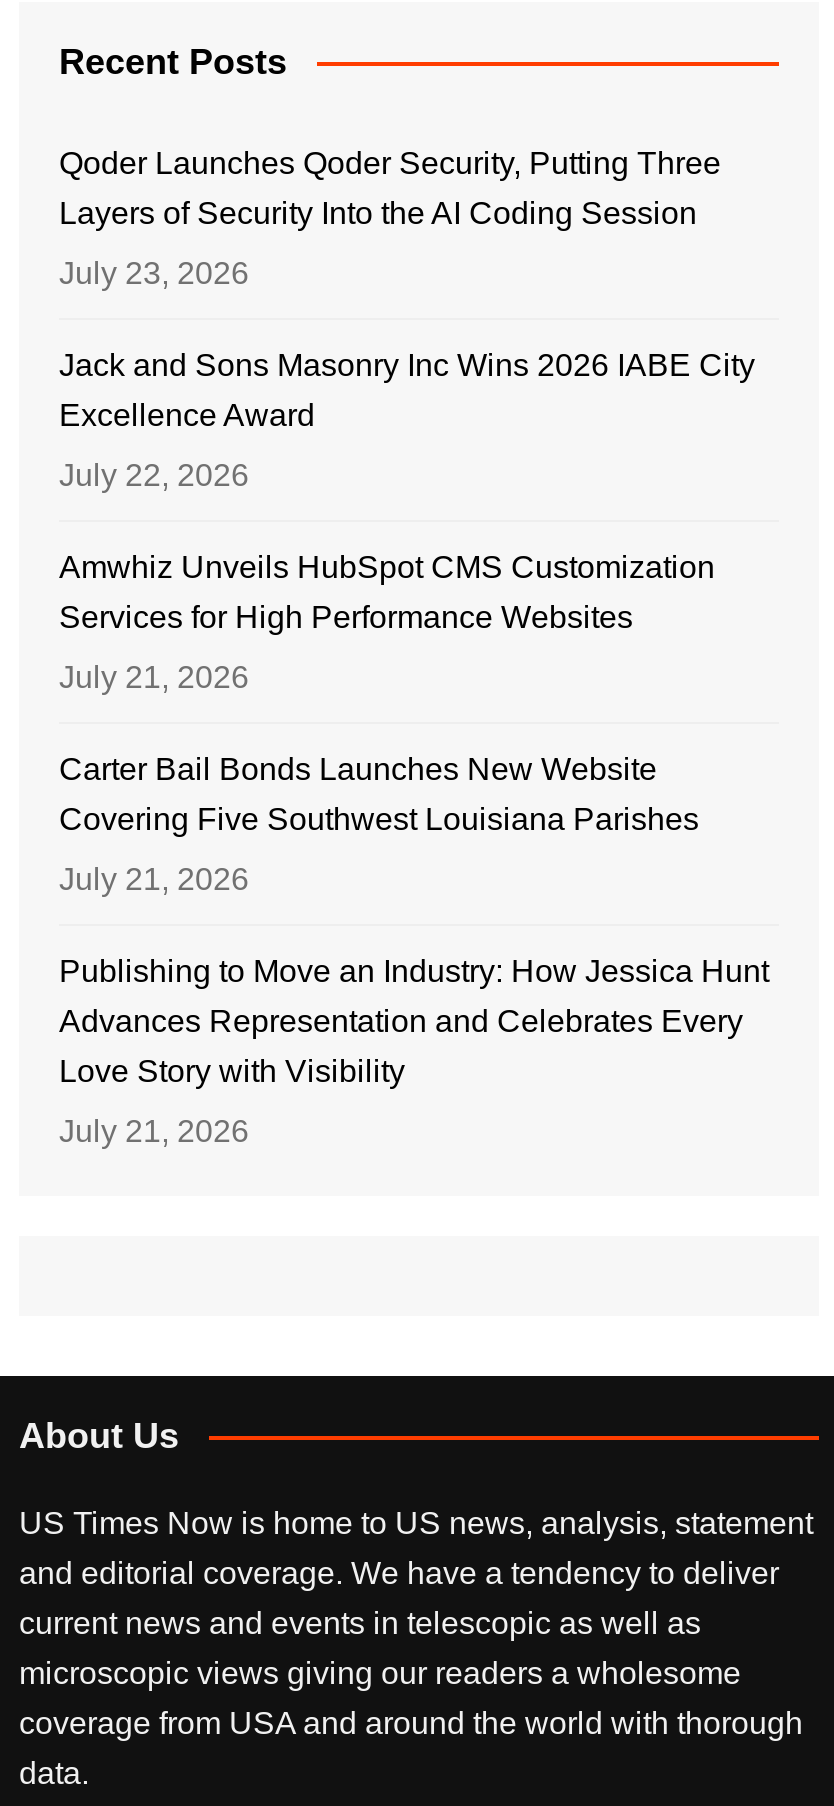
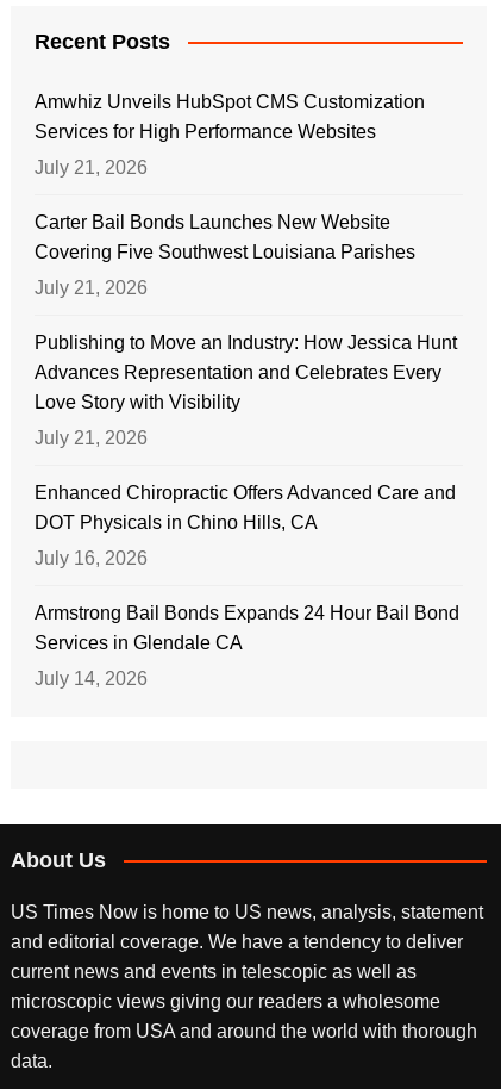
- Qoder Launches Qoder Security, Putting Three
- Layers of Security Into the AI Coding Session
- July 23, 2026
- Jack and Sons Masonry Inc Wins 2026 IABE City
- Excellence Award
- July 22, 2026

moved up: Amwhiz Unveils HubSpot CMS Customization | Services for High Performance Websites | July 21, 2026 | ... | Love Story with Visibility | July 21, 2026

+ Enhanced Chiropractic Offers Advanced Care and
+ DOT Physicals in Chino Hills, CA
+ July 16, 2026
+ Armstrong Bail Bonds Expands 24 Hour Bail Bond
+ Services in Glendale CA
+ July 14, 2026
